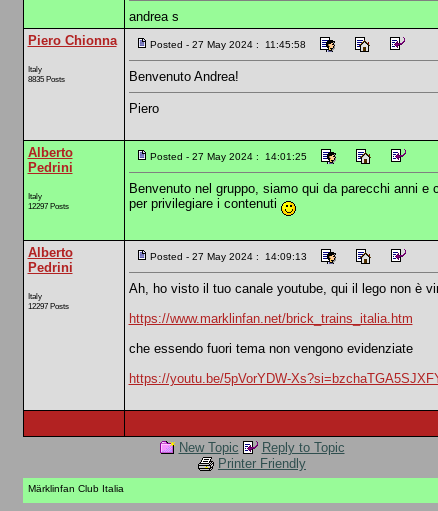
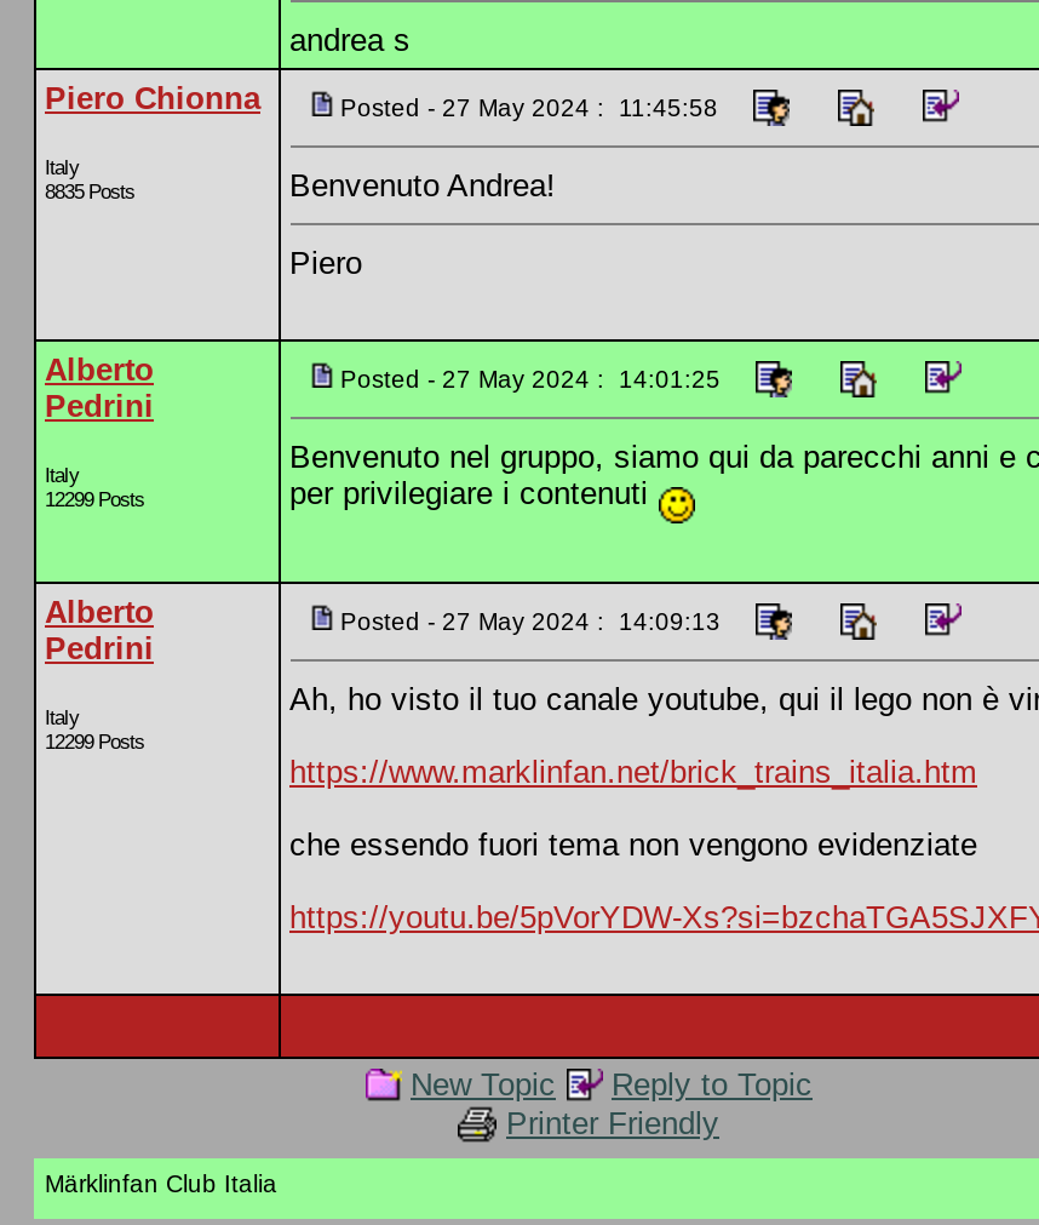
- 12297 Posts
+ 12299 Posts

- 12297 Posts
+ 12299 Posts
